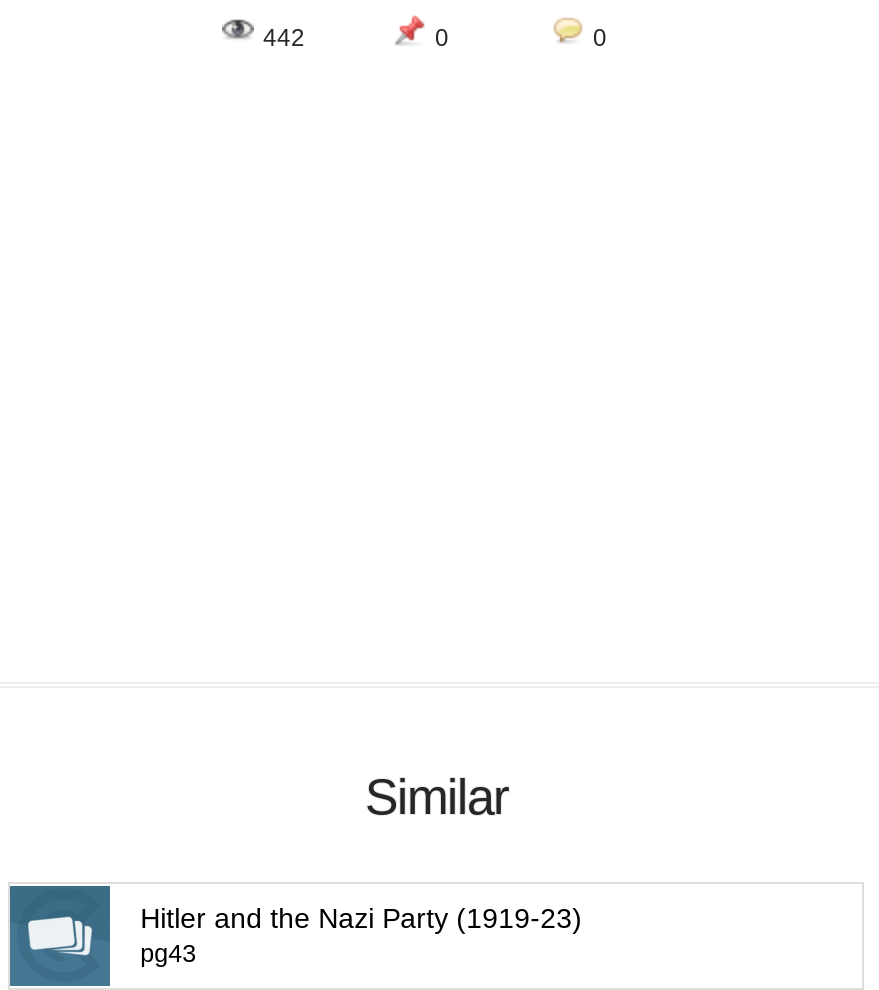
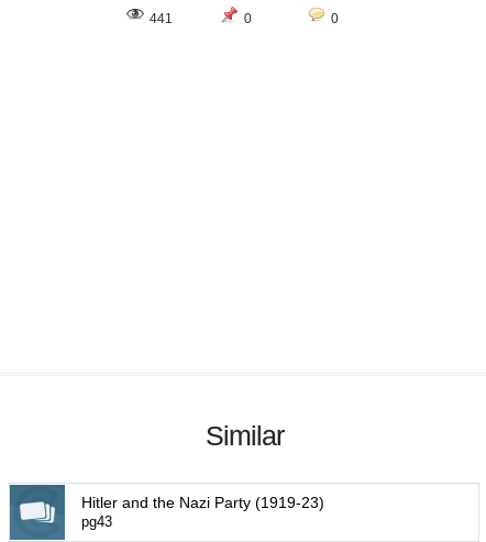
- 442
+ 441
